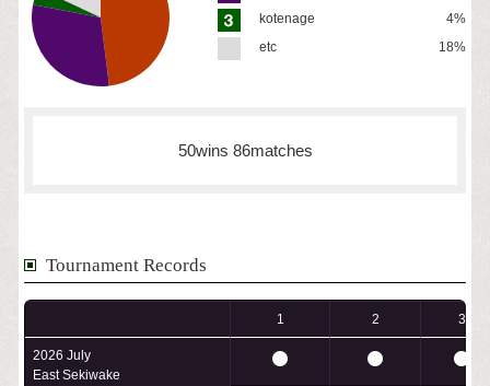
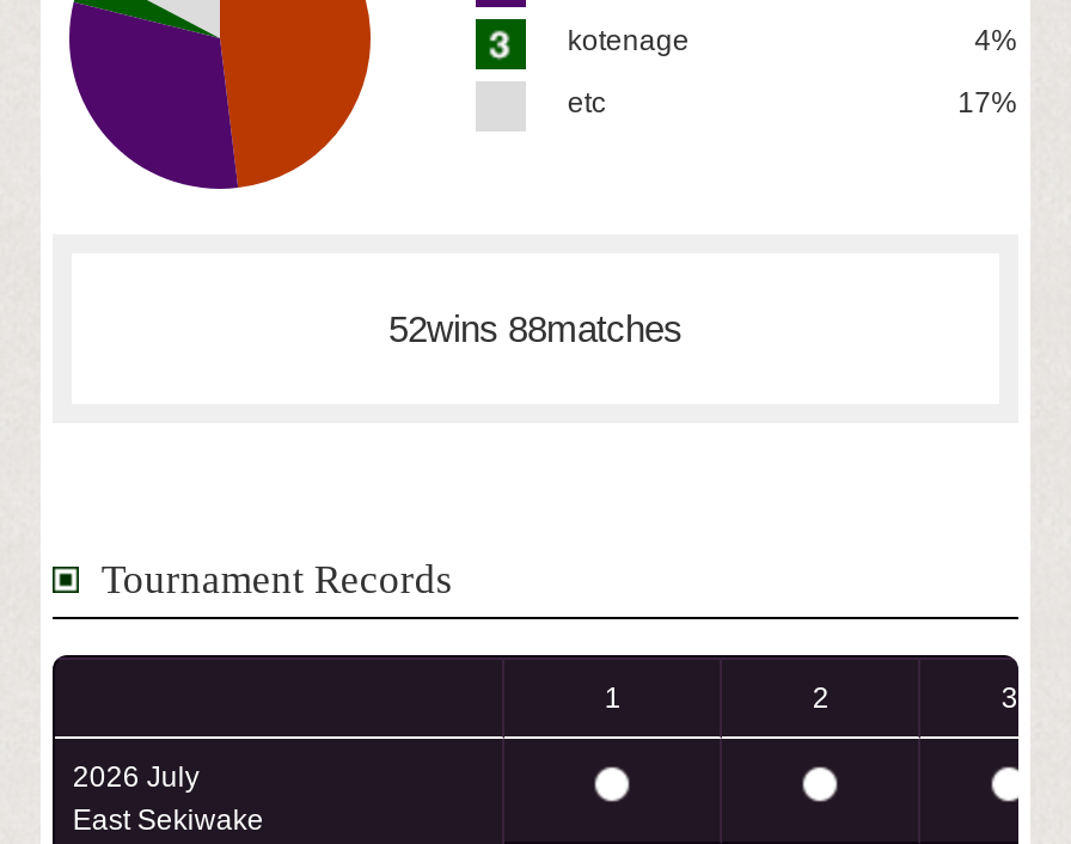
- 18%
+ 17%

- 50wins 86matches
+ 52wins 88matches
